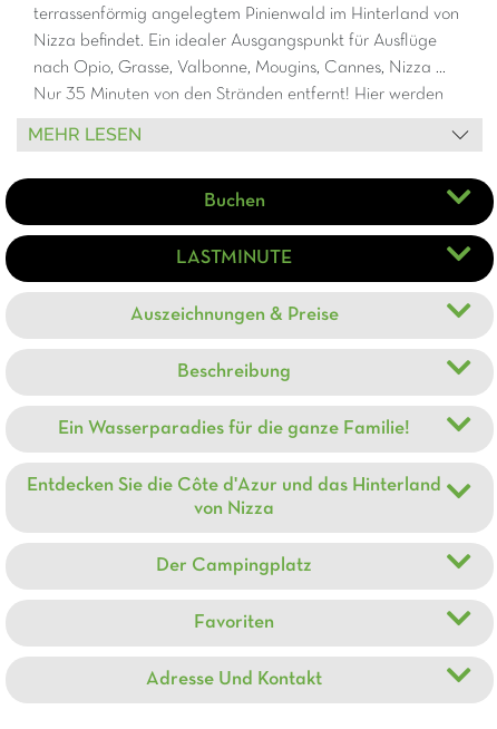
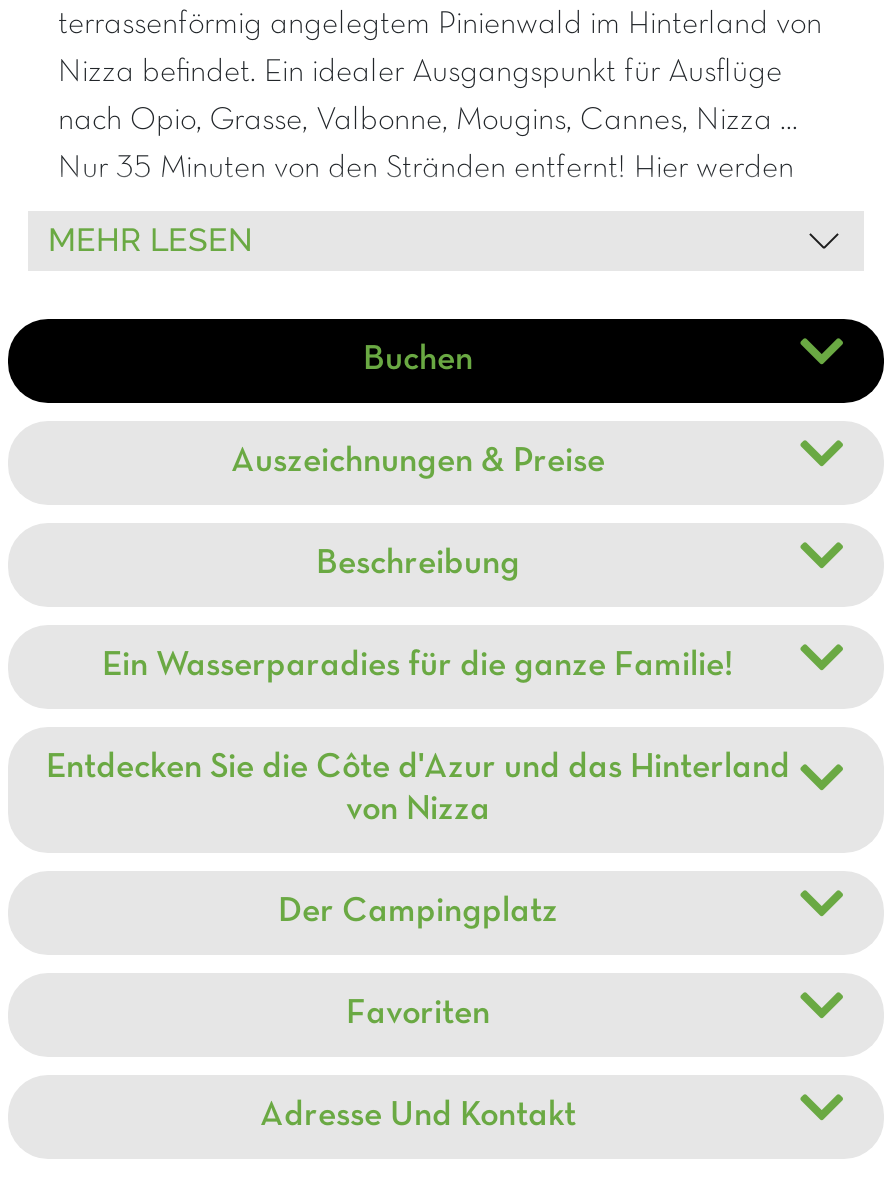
- LASTMINUTE
